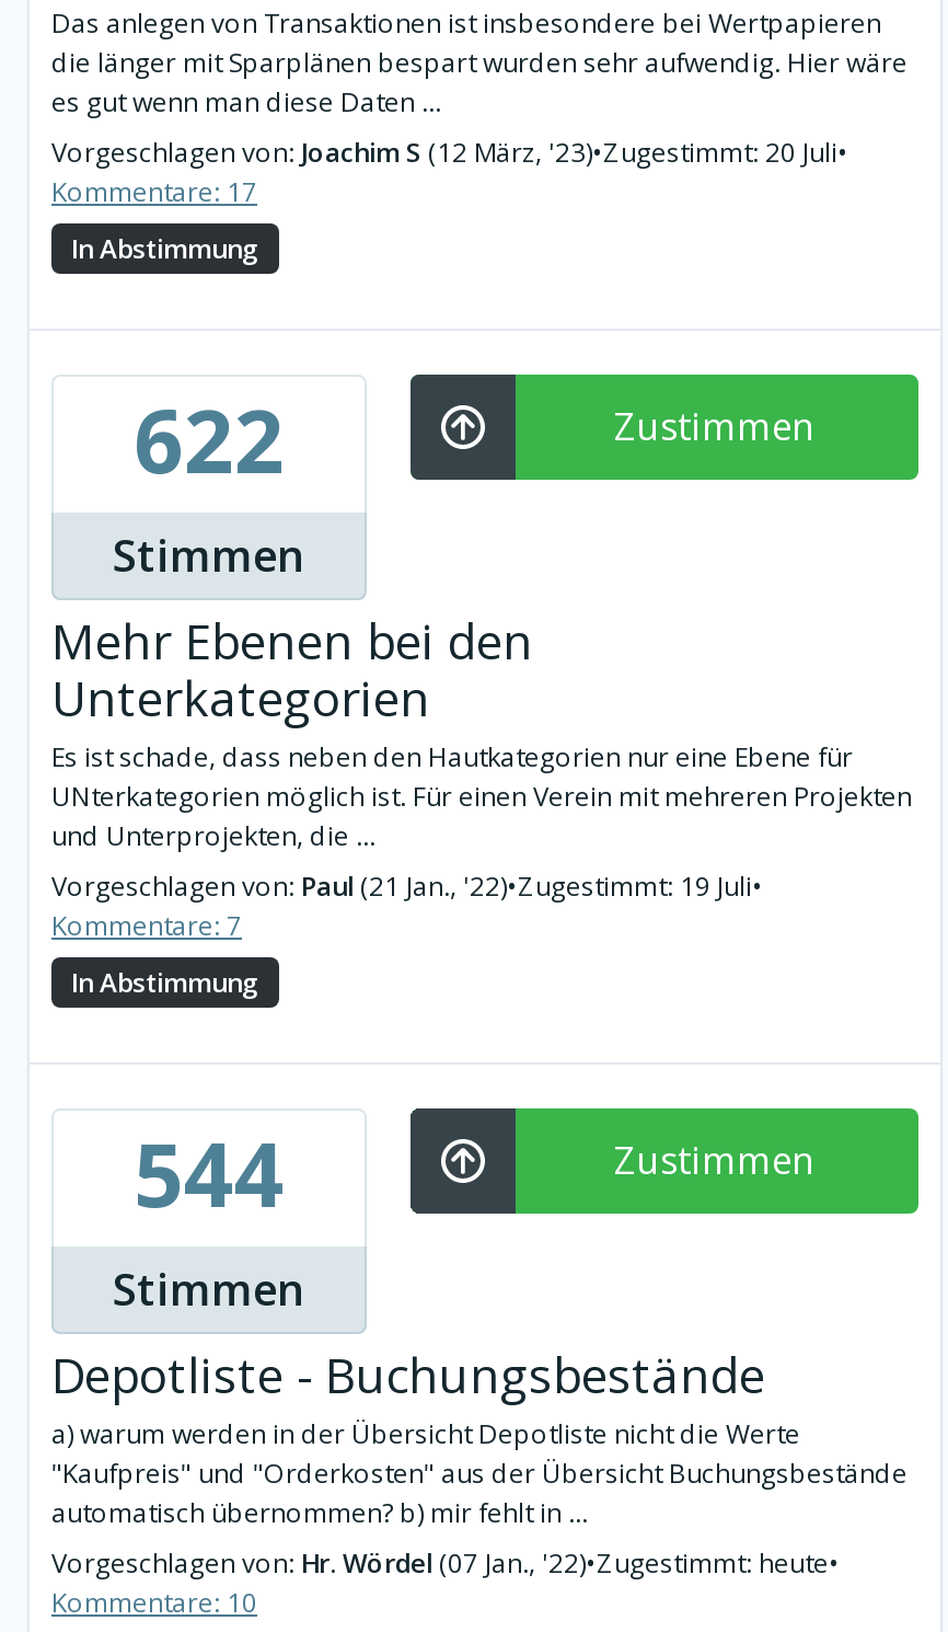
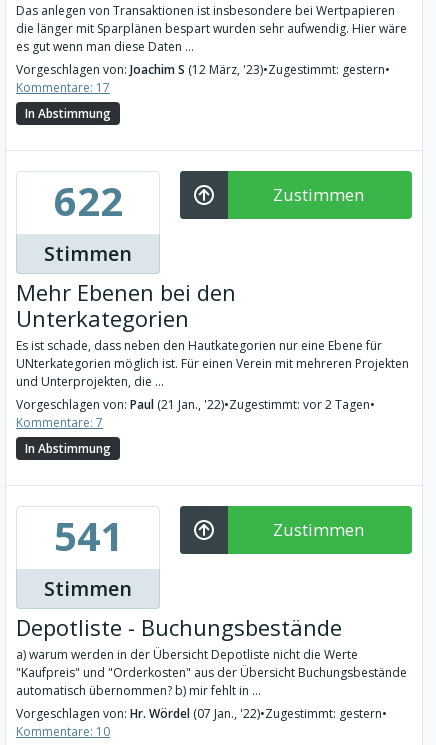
- Vorgeschlagen von: Joachim S (12 März, '23)•Zugestimmt: 20 Juli•
+ Vorgeschlagen von: Joachim S (12 März, '23)•Zugestimmt: gestern•

- Vorgeschlagen von: Paul (21 Jan., '22)•Zugestimmt: 19 Juli•
+ Vorgeschlagen von: Paul (21 Jan., '22)•Zugestimmt: vor 2 Tagen•

- 544
+ 541

- Vorgeschlagen von: Hr. Wördel (07 Jan., '22)•Zugestimmt: heute•
+ Vorgeschlagen von: Hr. Wördel (07 Jan., '22)•Zugestimmt: gestern•
